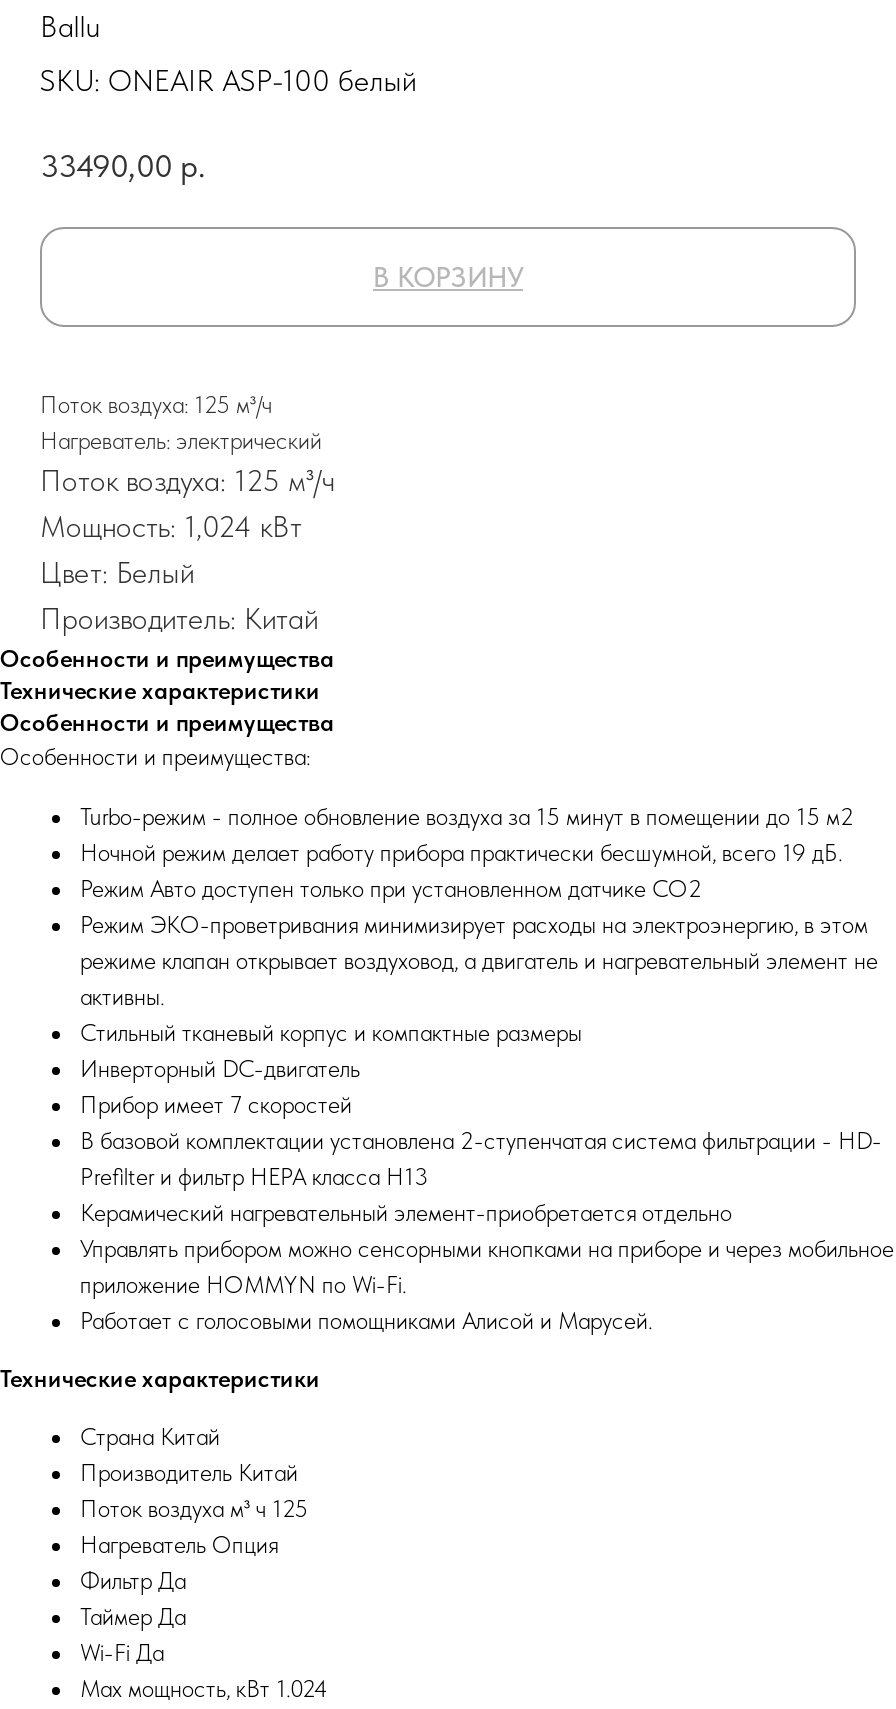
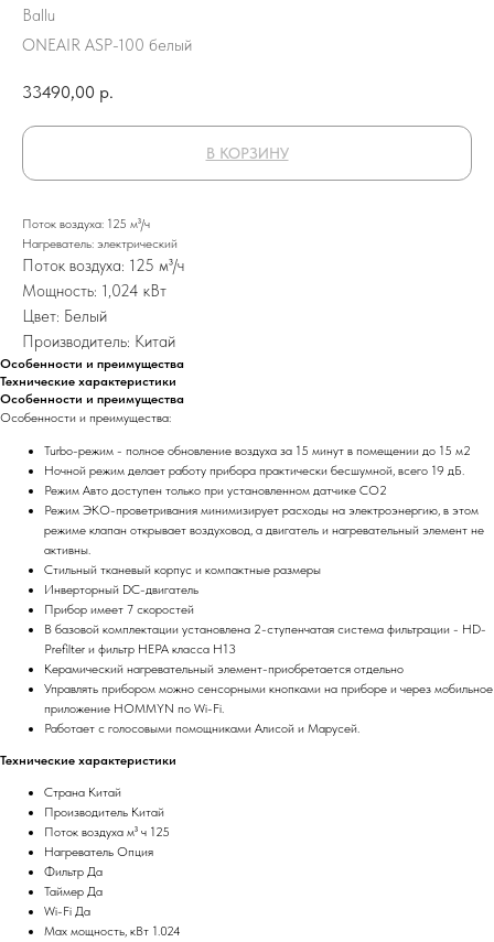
- SKU: ONEAIR ASP-100 белый
+ ONEAIR ASP-100 белый
